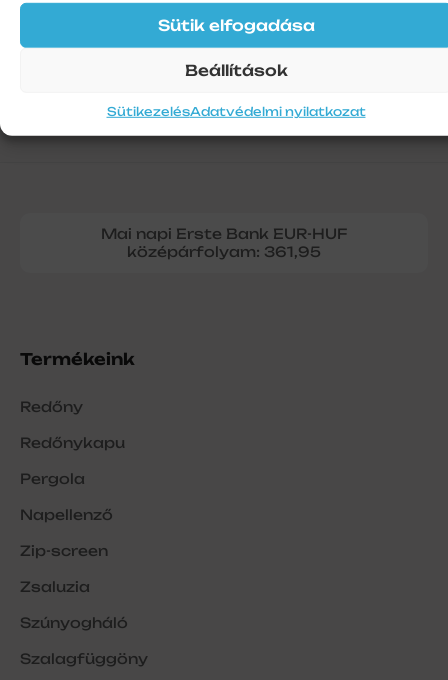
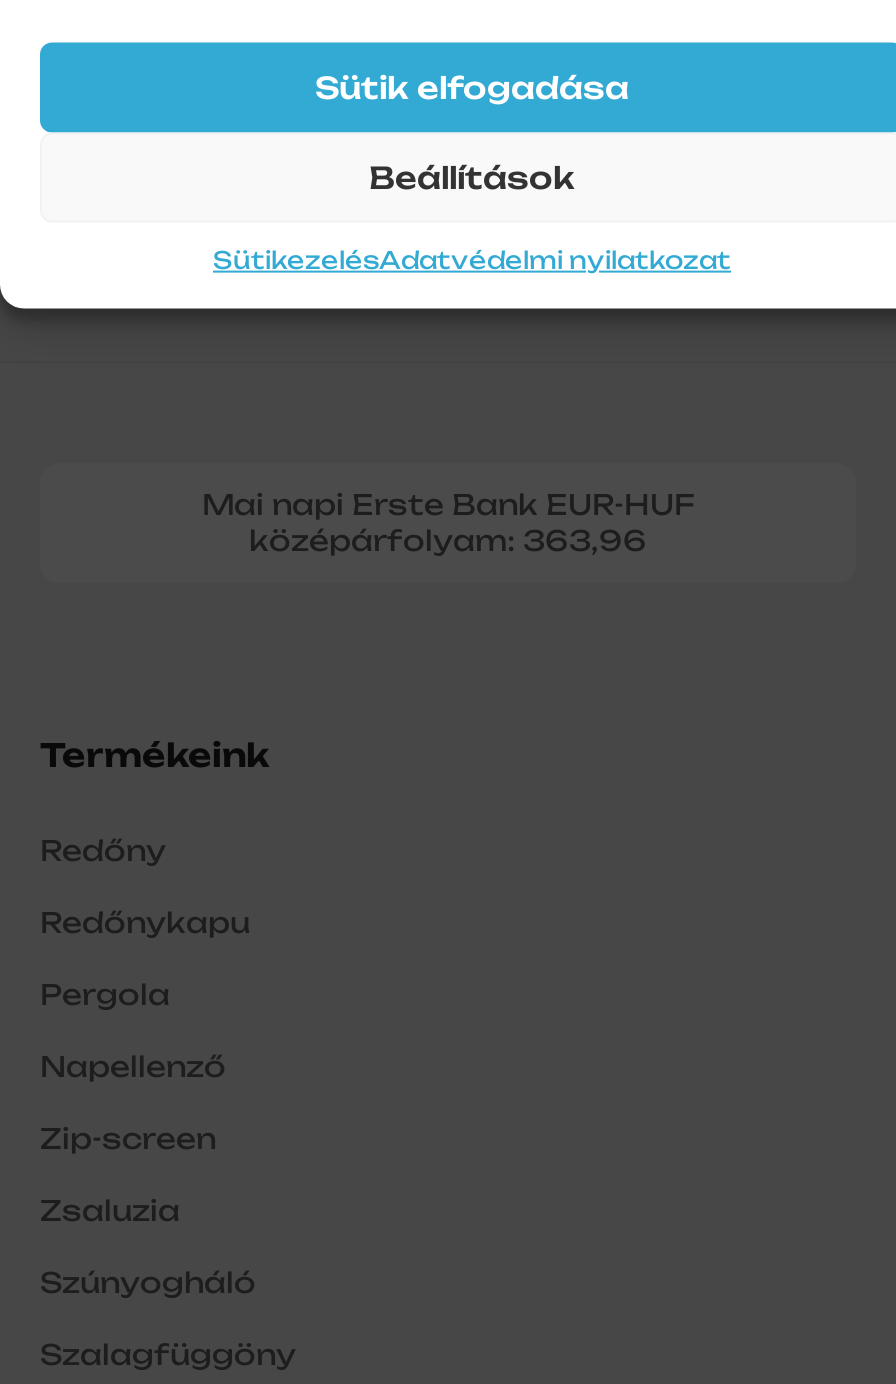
- középárfolyam: 361,95
+ középárfolyam: 363,96
